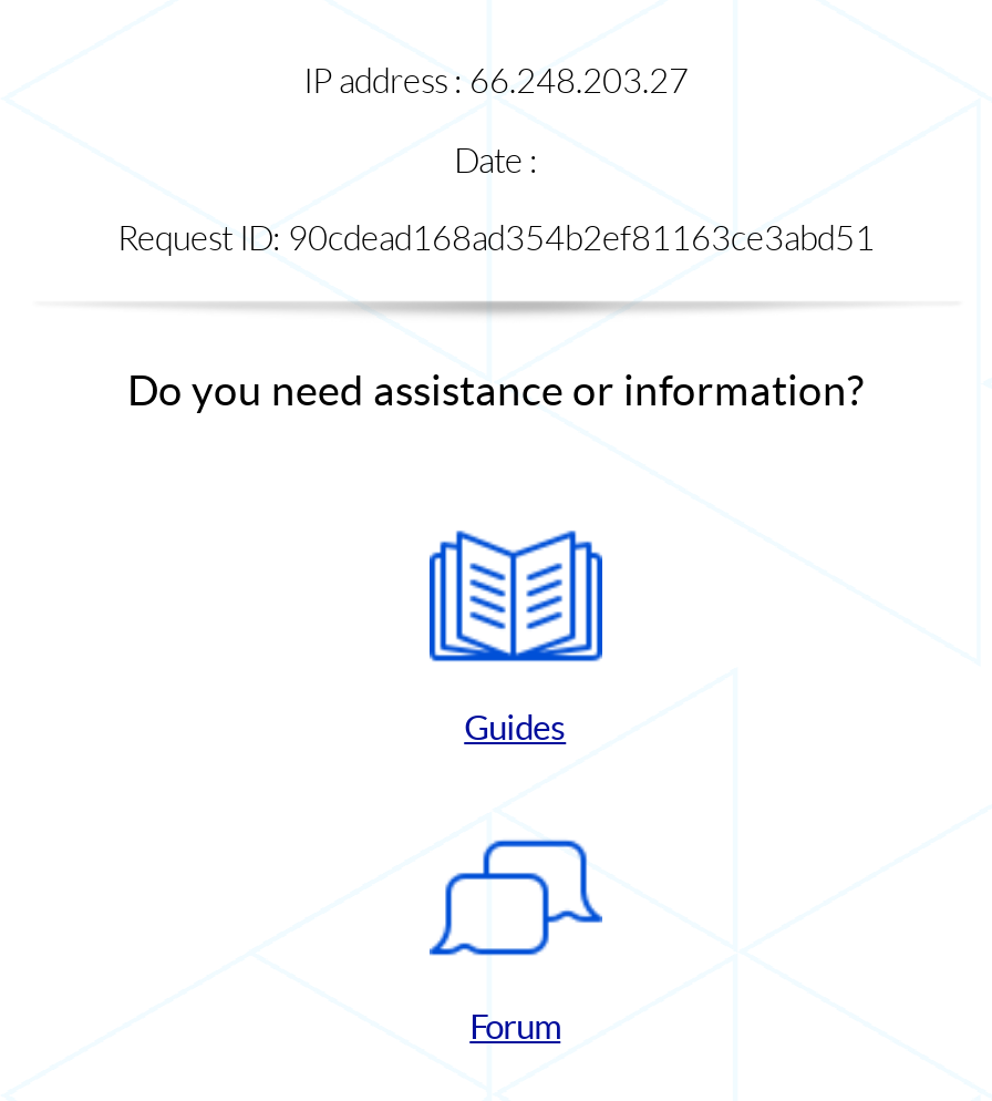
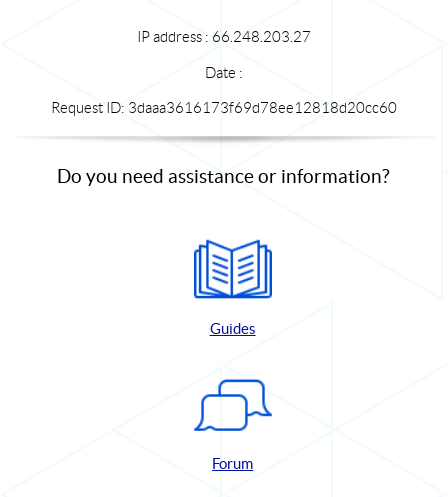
- Request ID: 90cdead168ad354b2ef81163ce3abd51
+ Request ID: 3daaa3616173f69d78ee12818d20cc60
